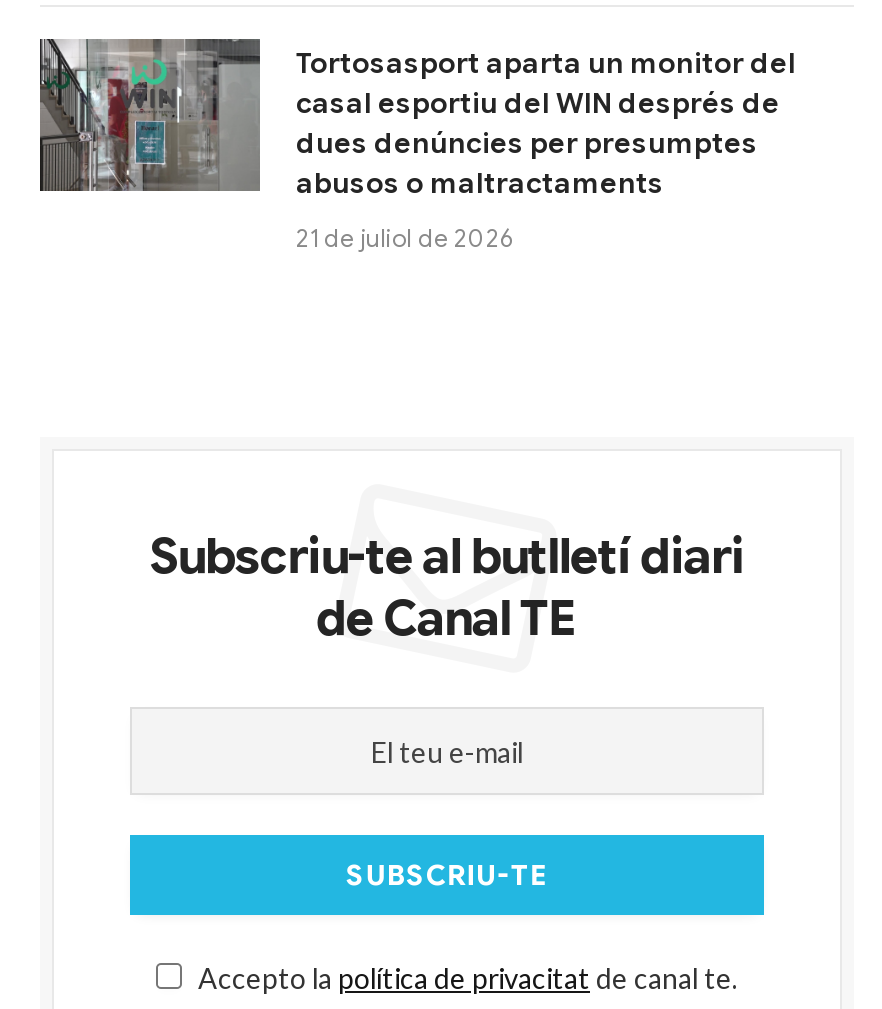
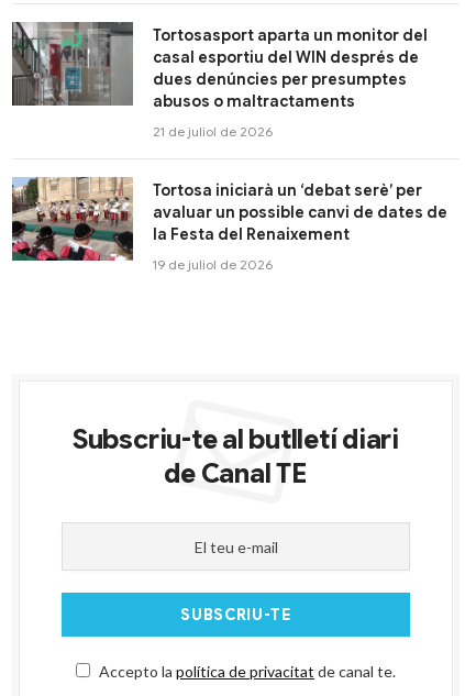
+ [image]
+ Tortosa iniciarà un ‘debat serè’ per
+ avaluar un possible canvi de dates de
+ la Festa del Renaixement
+ 19 de juliol de 2026
